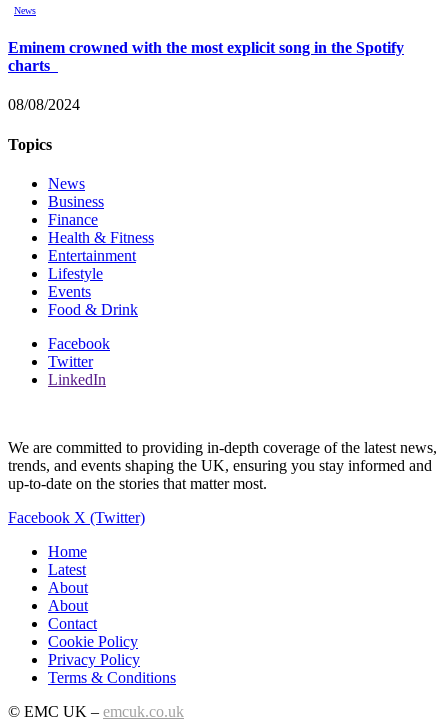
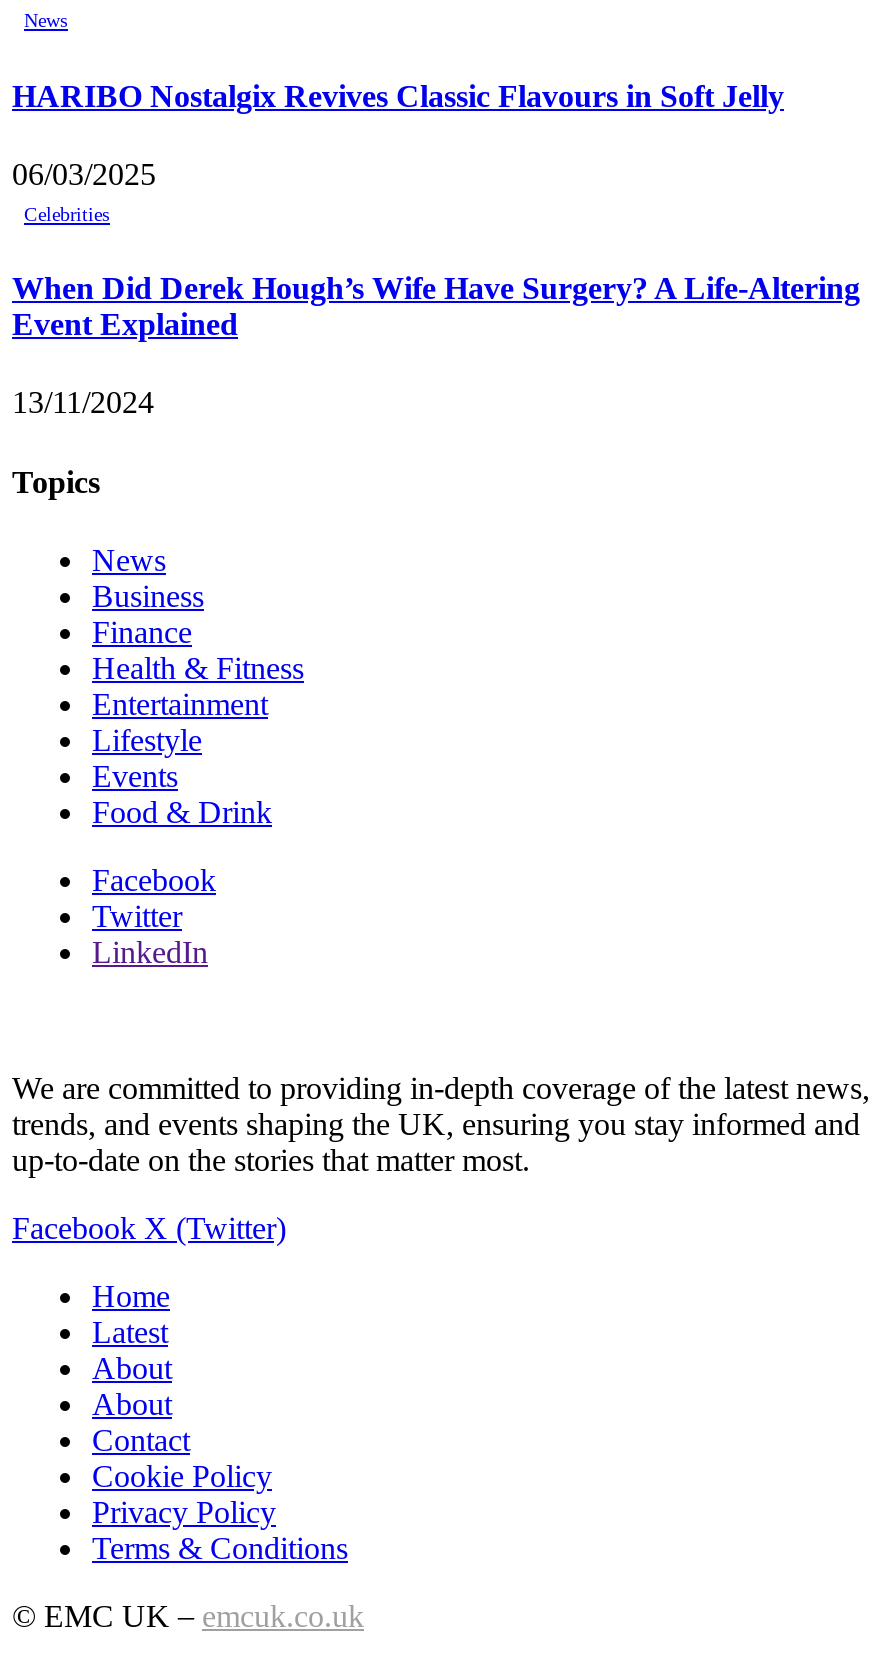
- Eminem crowned with the most explicit song in the Spotify
- charts
- 08/08/2024
+ HARIBO Nostalgix Revives Classic Flavours in Soft Jelly
+ 06/03/2025
+ Celebrities
+ When Did Derek Hough’s Wife Have Surgery? A Life-Altering
+ Event Explained
+ 13/11/2024
